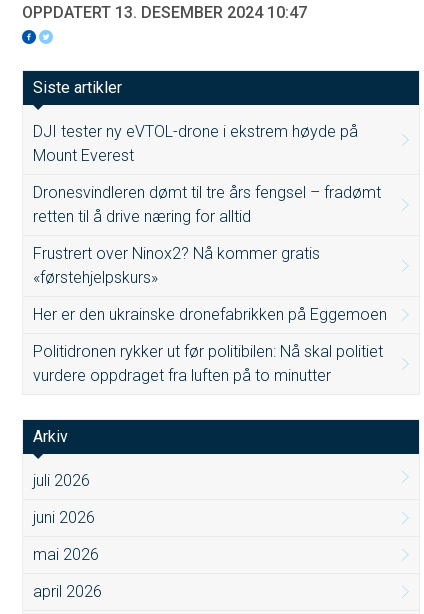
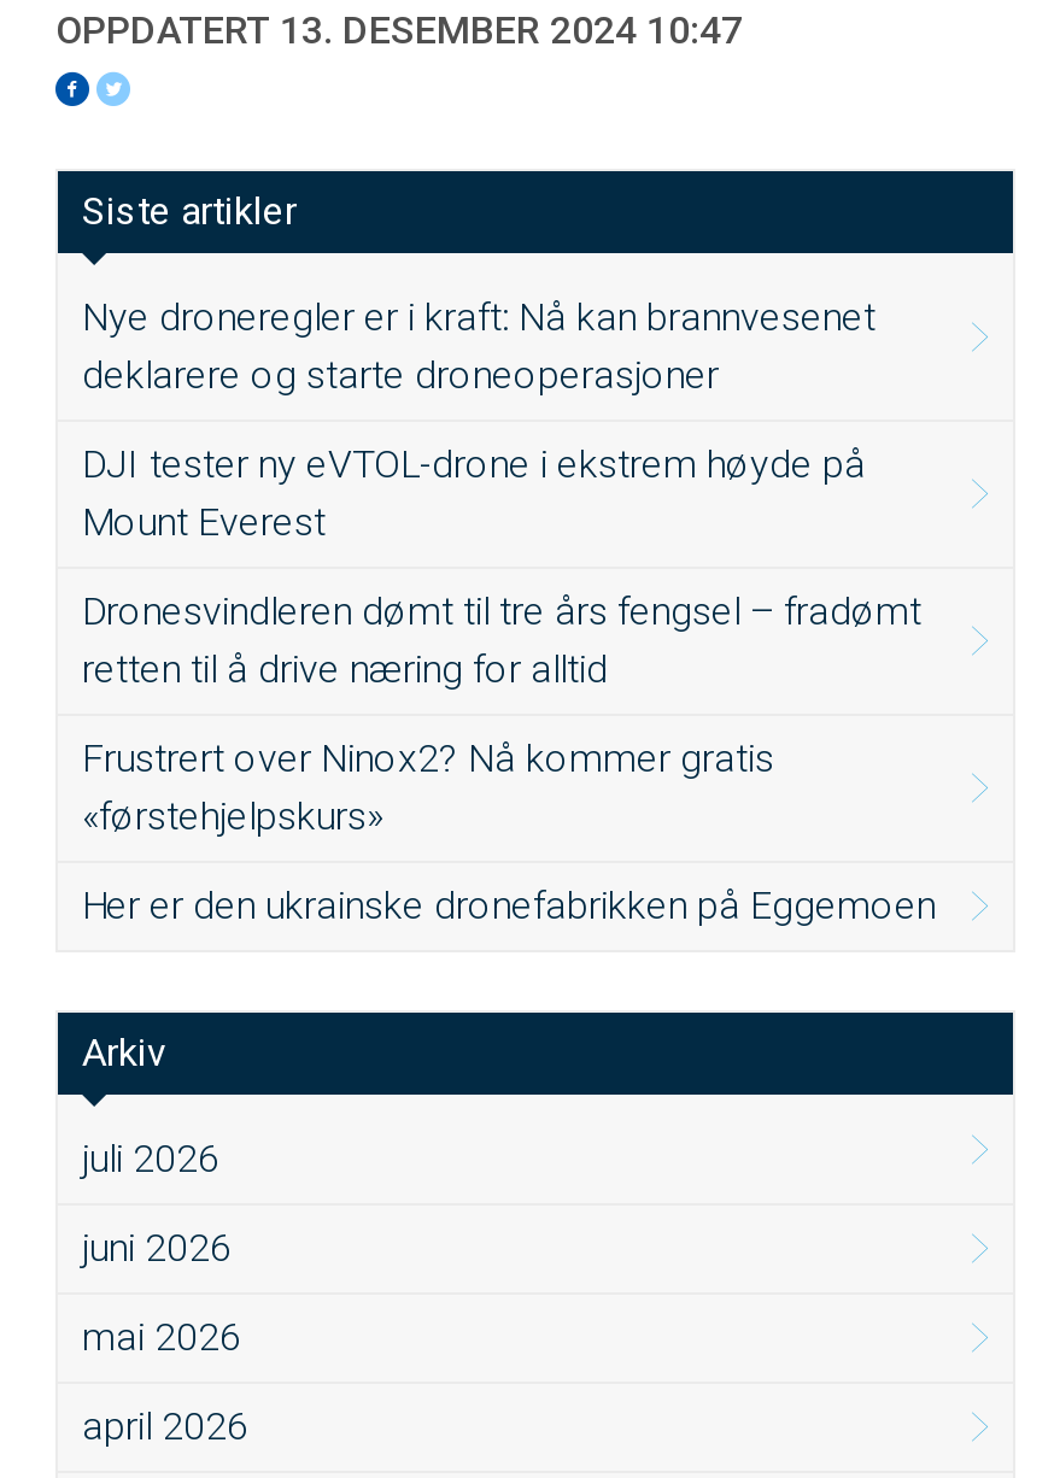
+ Nye droneregler er i kraft: Nå kan brannvesenet
+ deklarere og starte droneoperasjoner

moved down: DJI tester ny eVTOL-drone i ekstrem høyde på | Mount Everest | Dronesvindleren dømt til tre års fengsel – fradømt | retten til å drive næring for alltid | Frustrert over Ninox2? Nå kommer gratis | «førstehjelpskurs» | Her er den ukrainske dronefabrikken på Eggemoen

- Politidronen rykker ut før politibilen: Nå skal politiet
- vurdere oppdraget fra luften på to minutter
